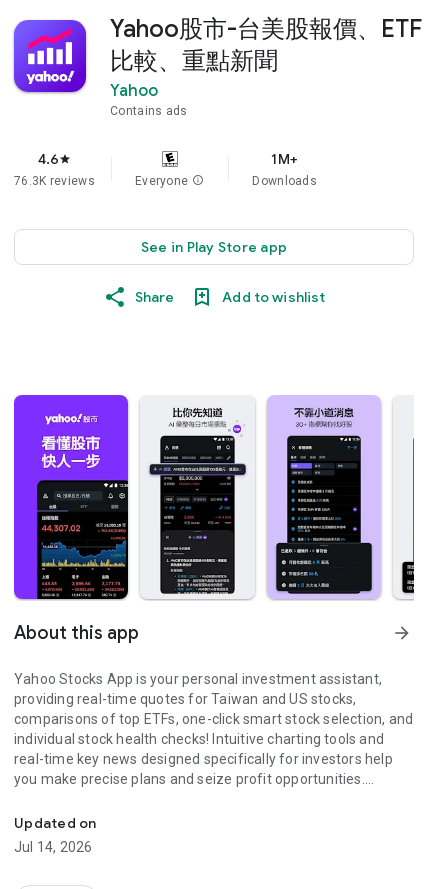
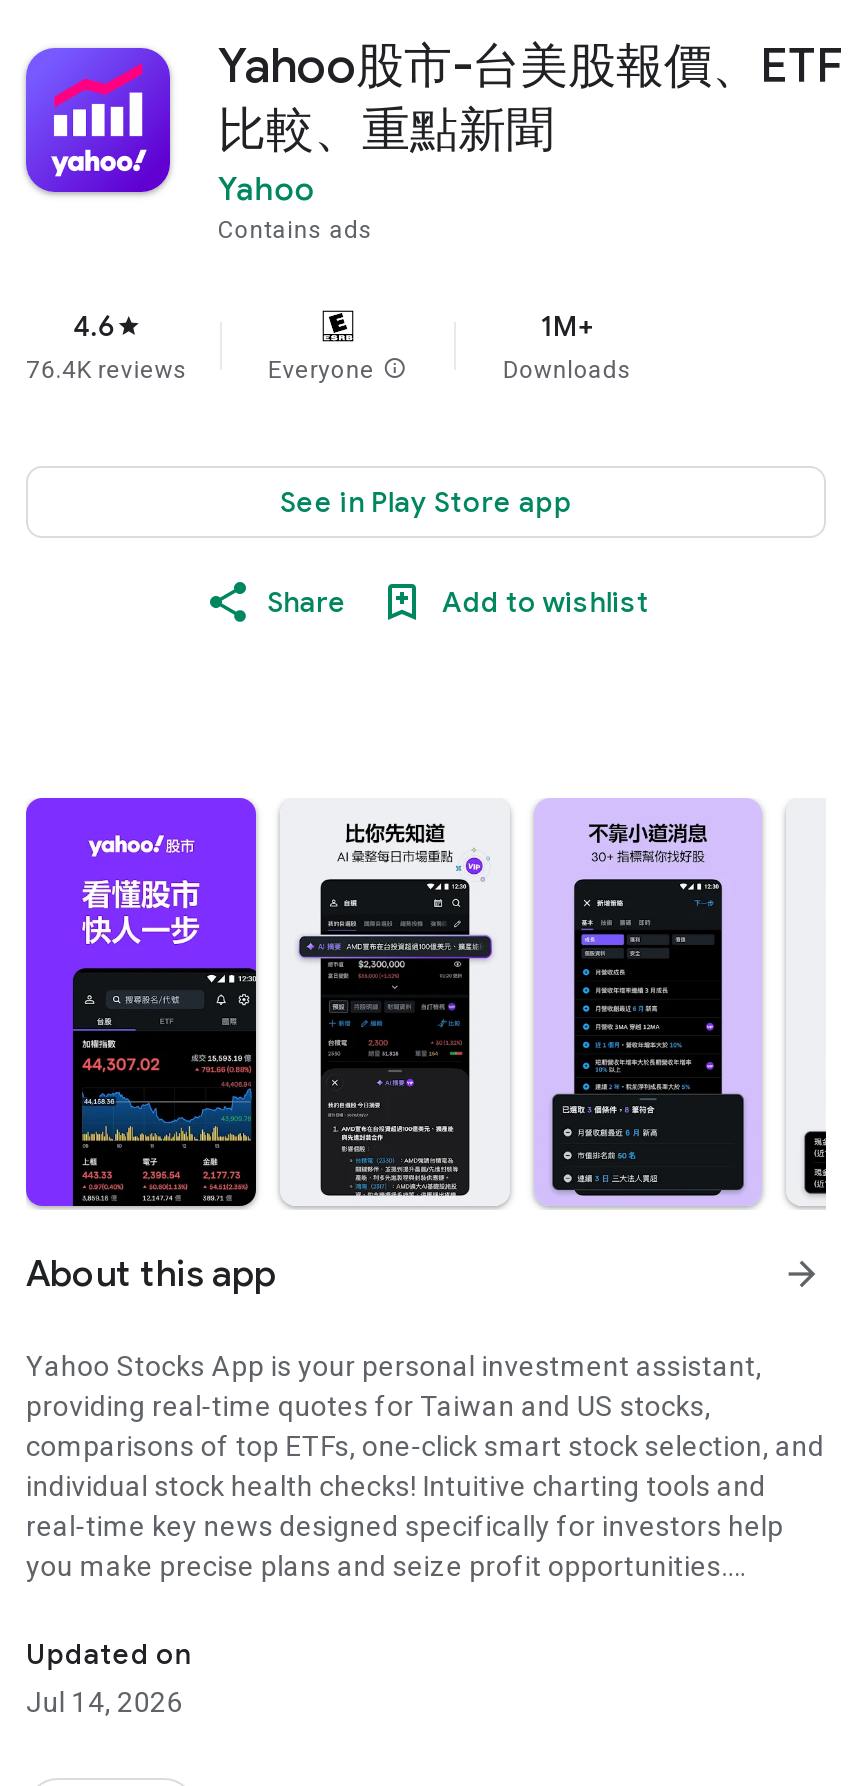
- 76.3K reviews
+ 76.4K reviews
